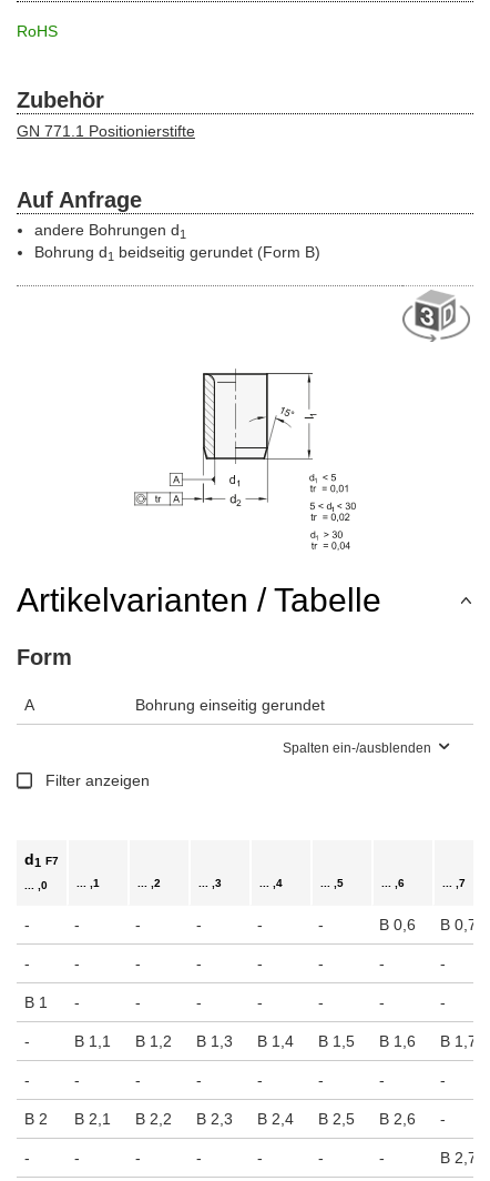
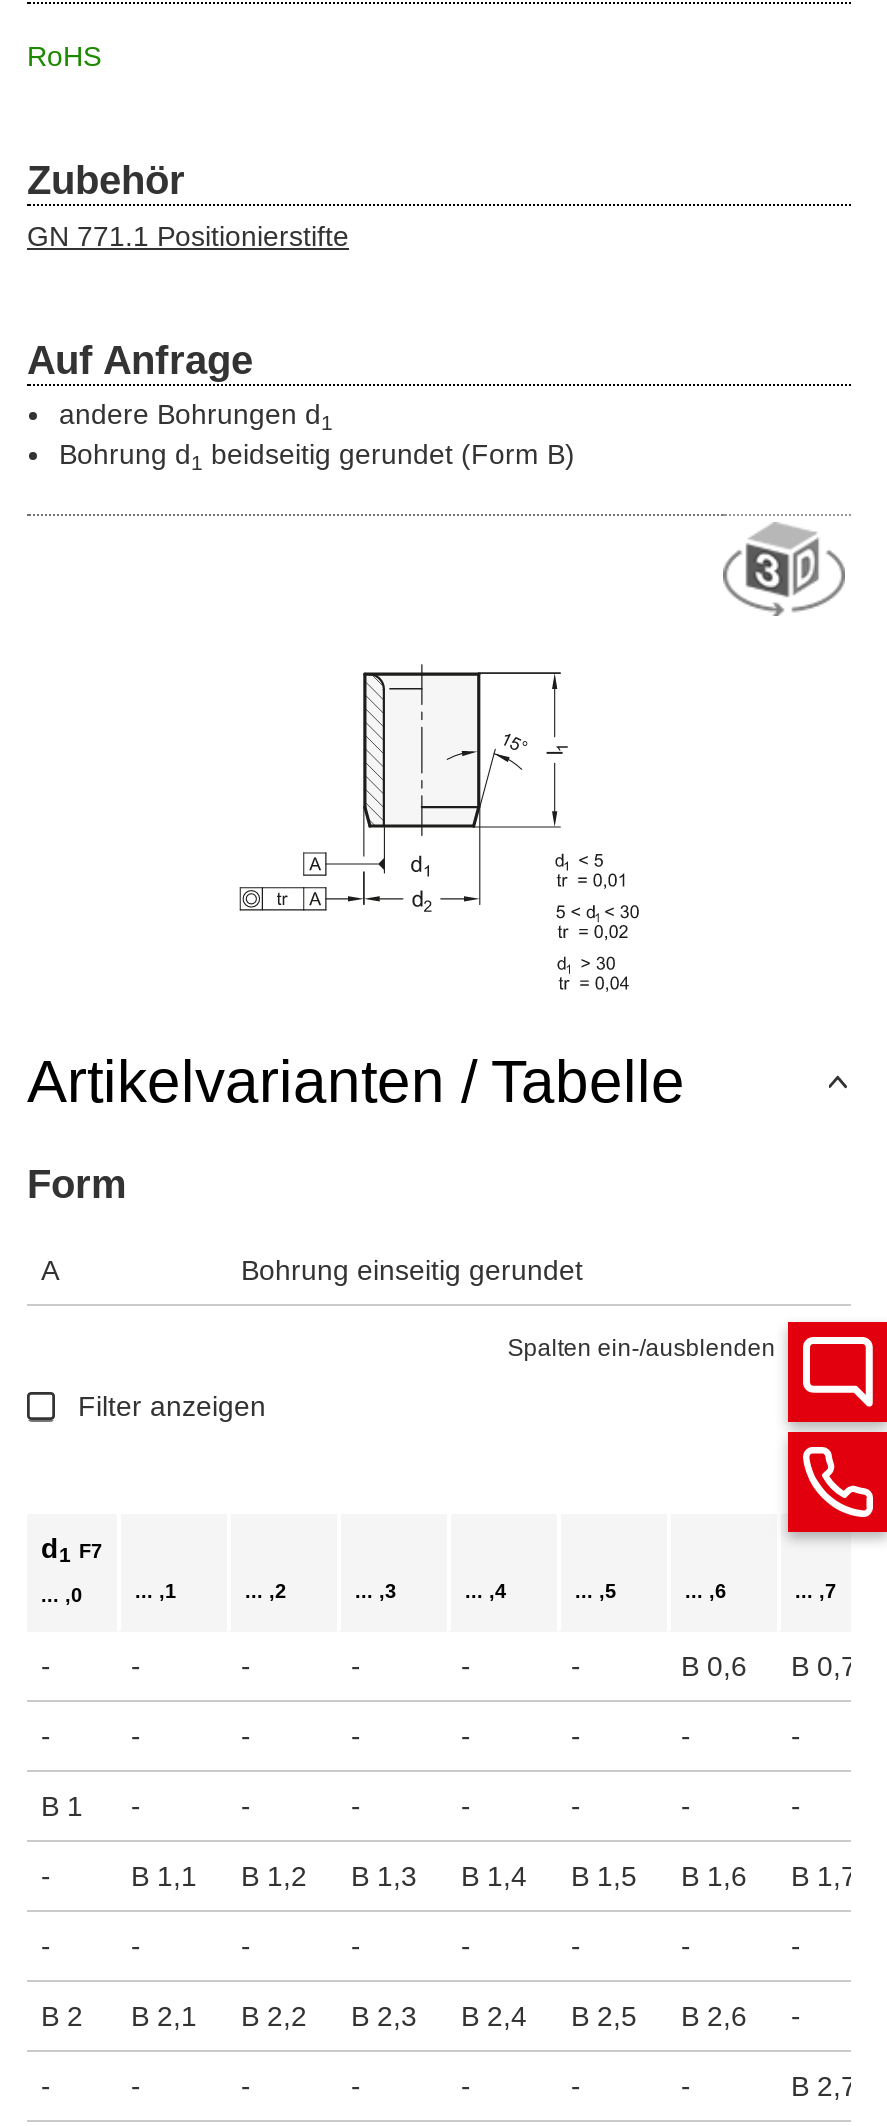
+ [image]
